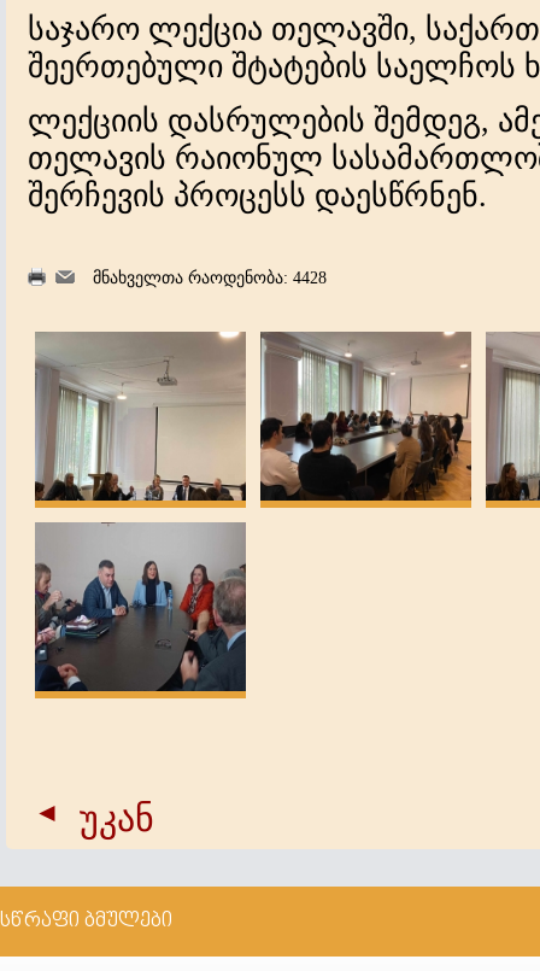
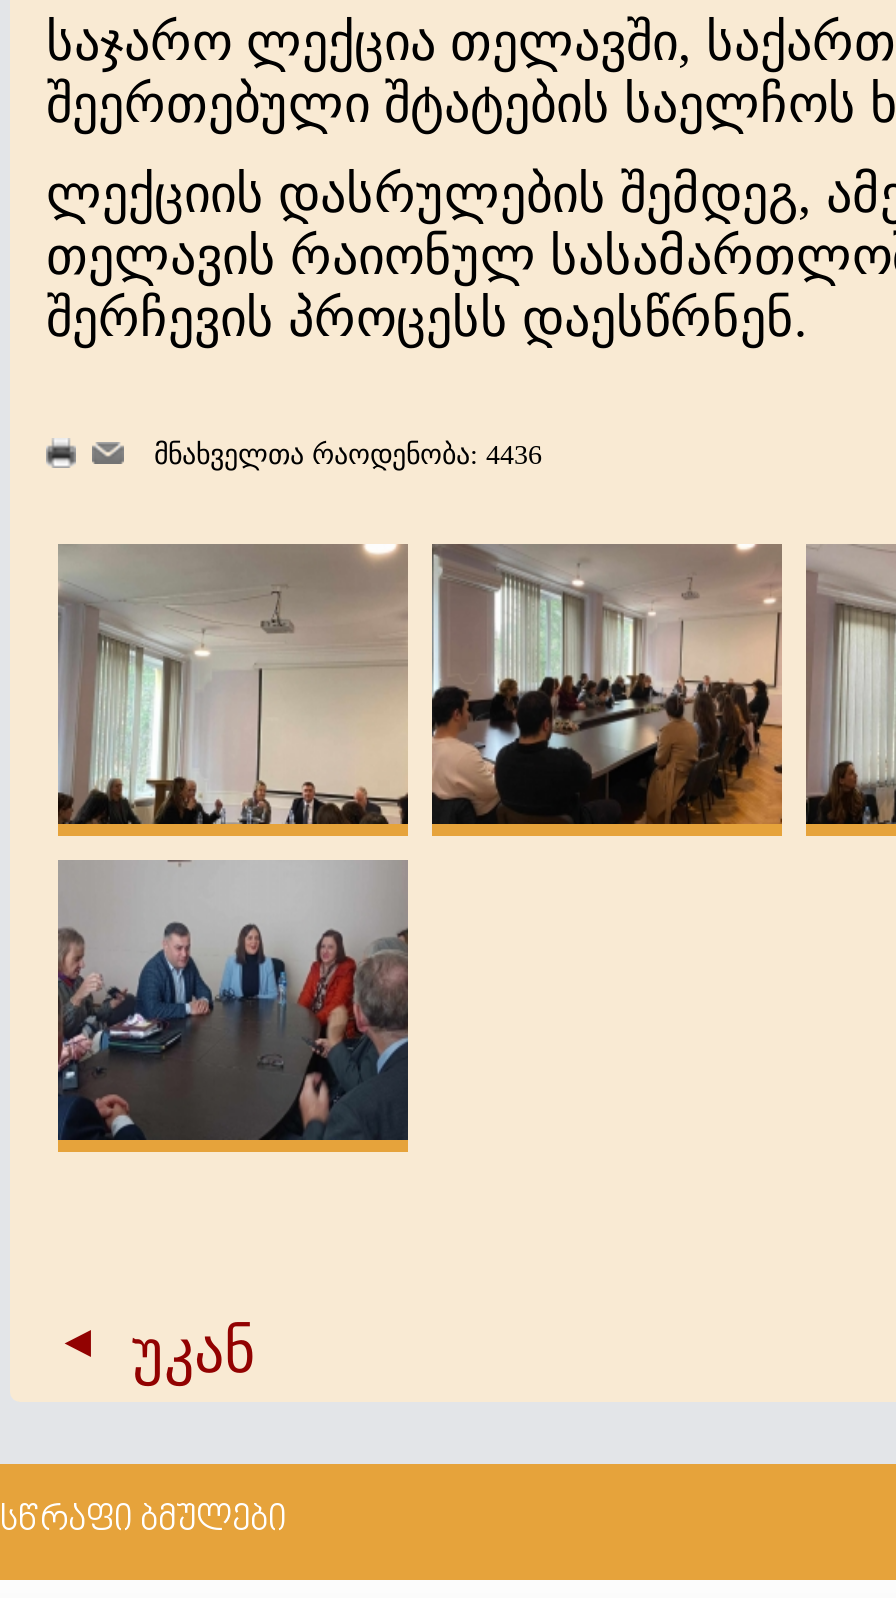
- მნახველთა რაოდენობა: 4428
+ მნახველთა რაოდენობა: 4436
